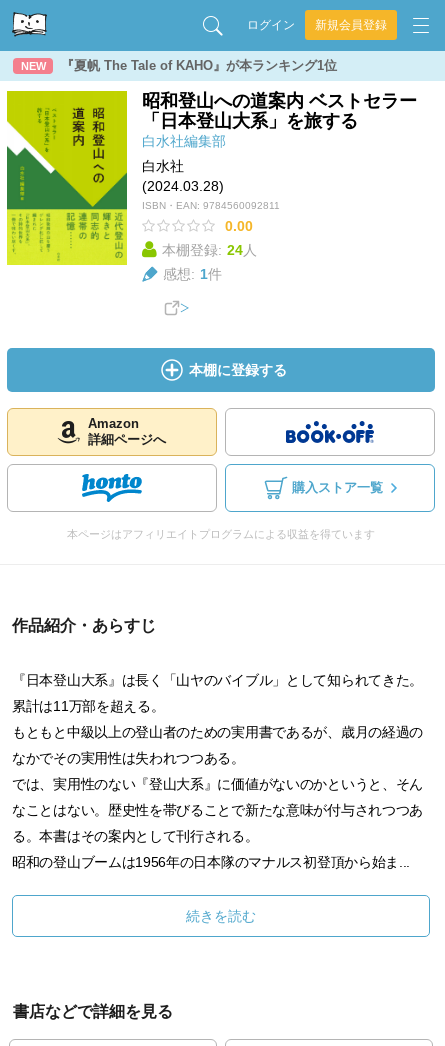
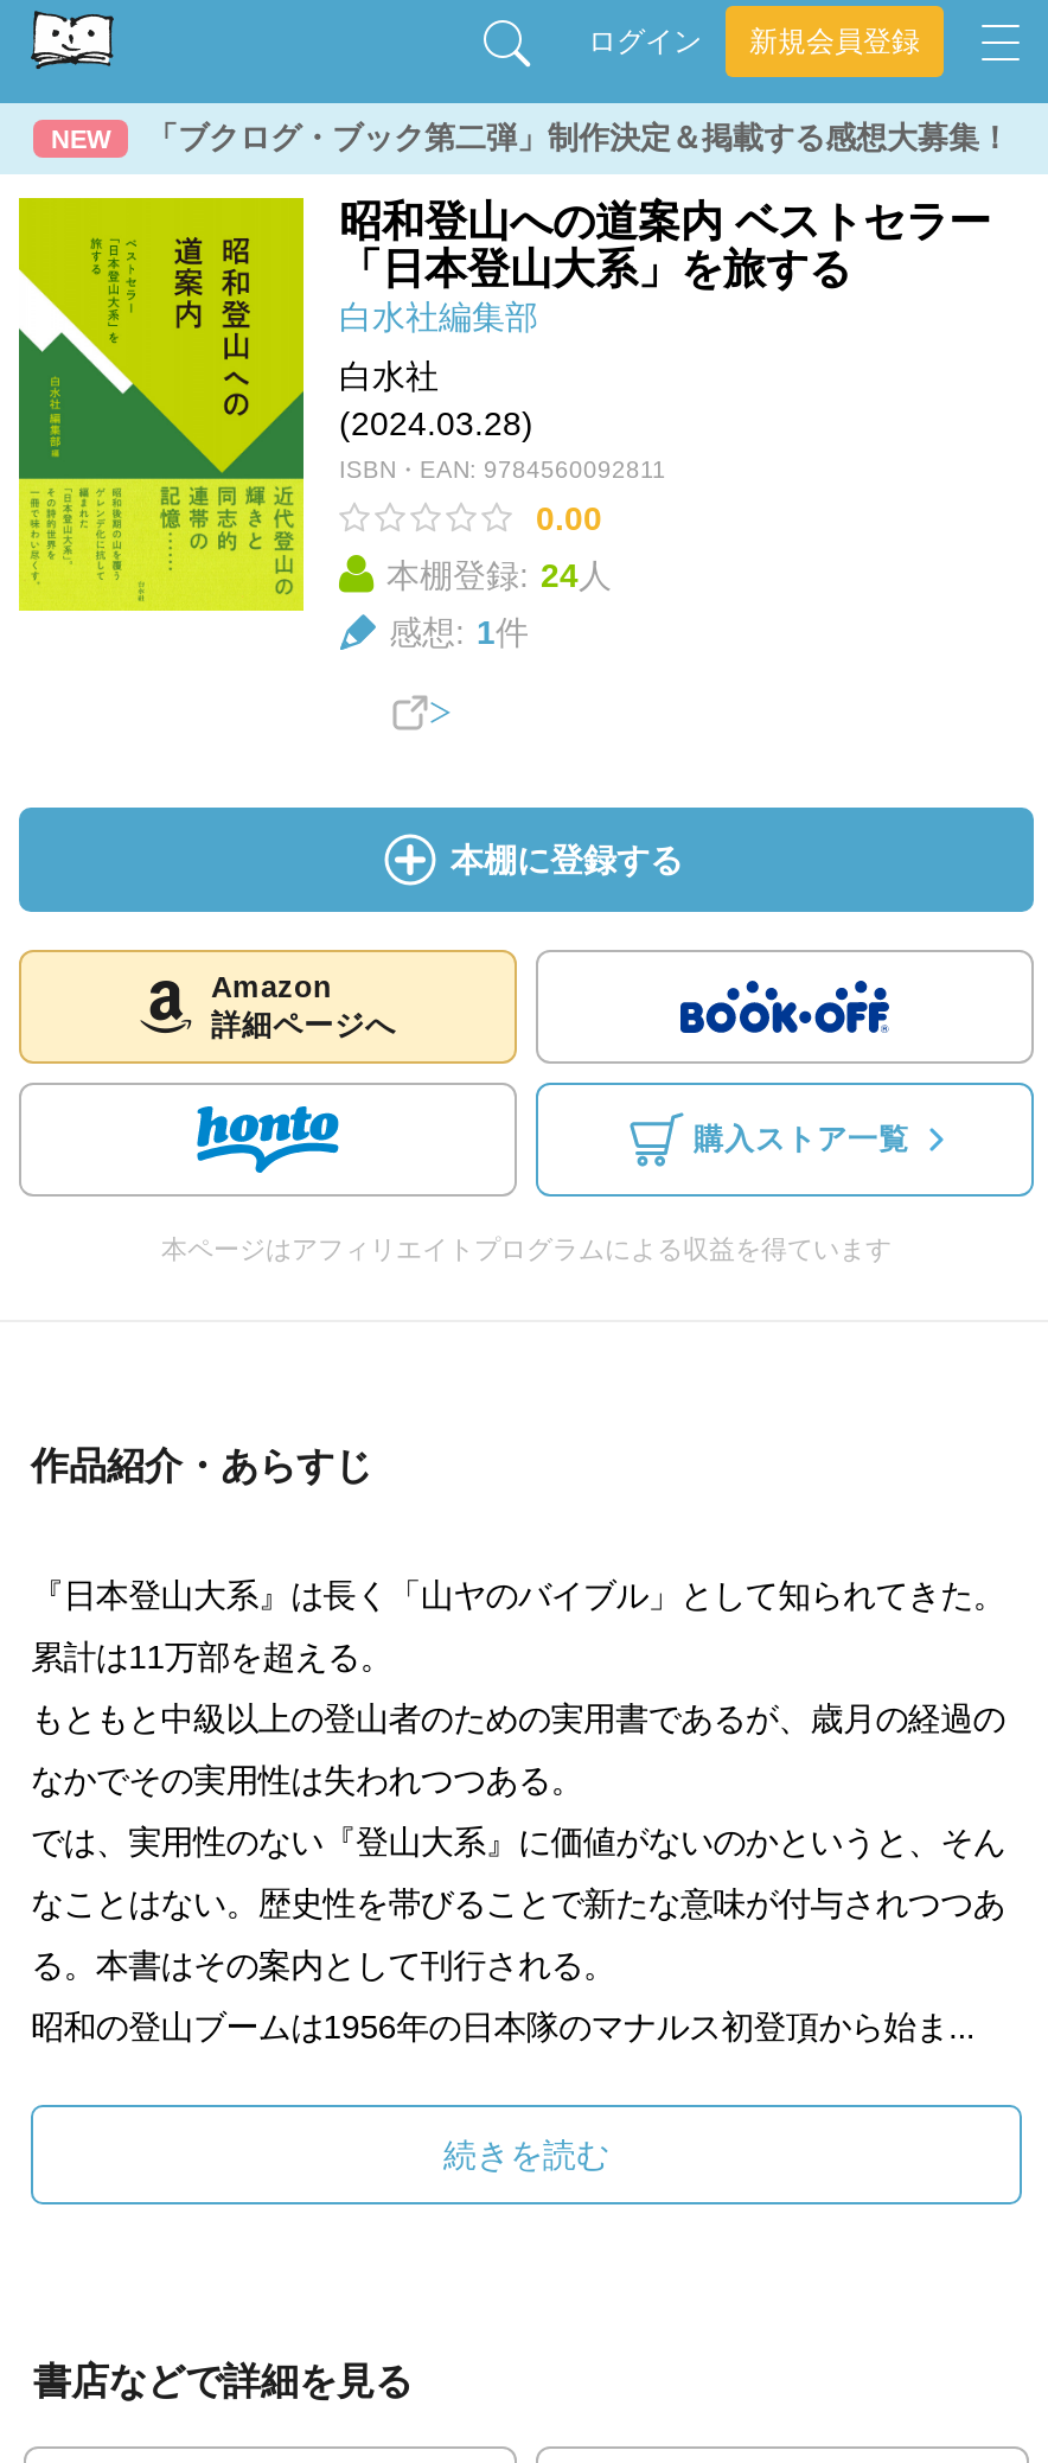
- 『夏帆 The Tale of KAHO』が本ランキング1位
+ 「ブクログ・ブック第二弾」制作決定＆掲載する感想大募集！
